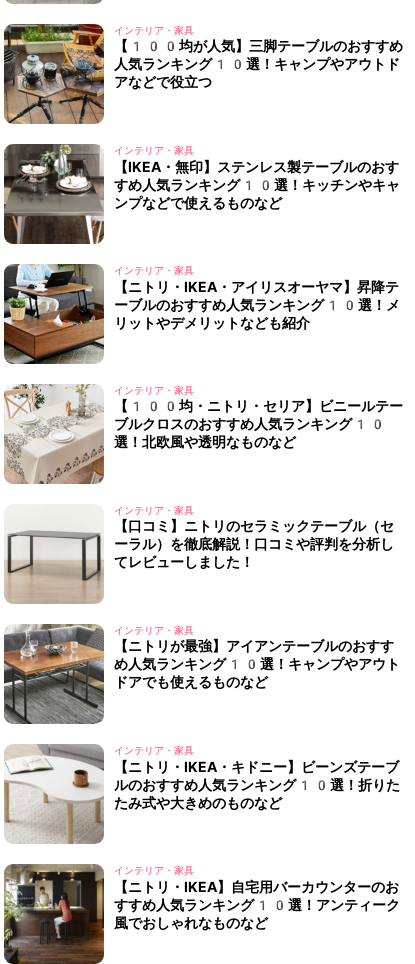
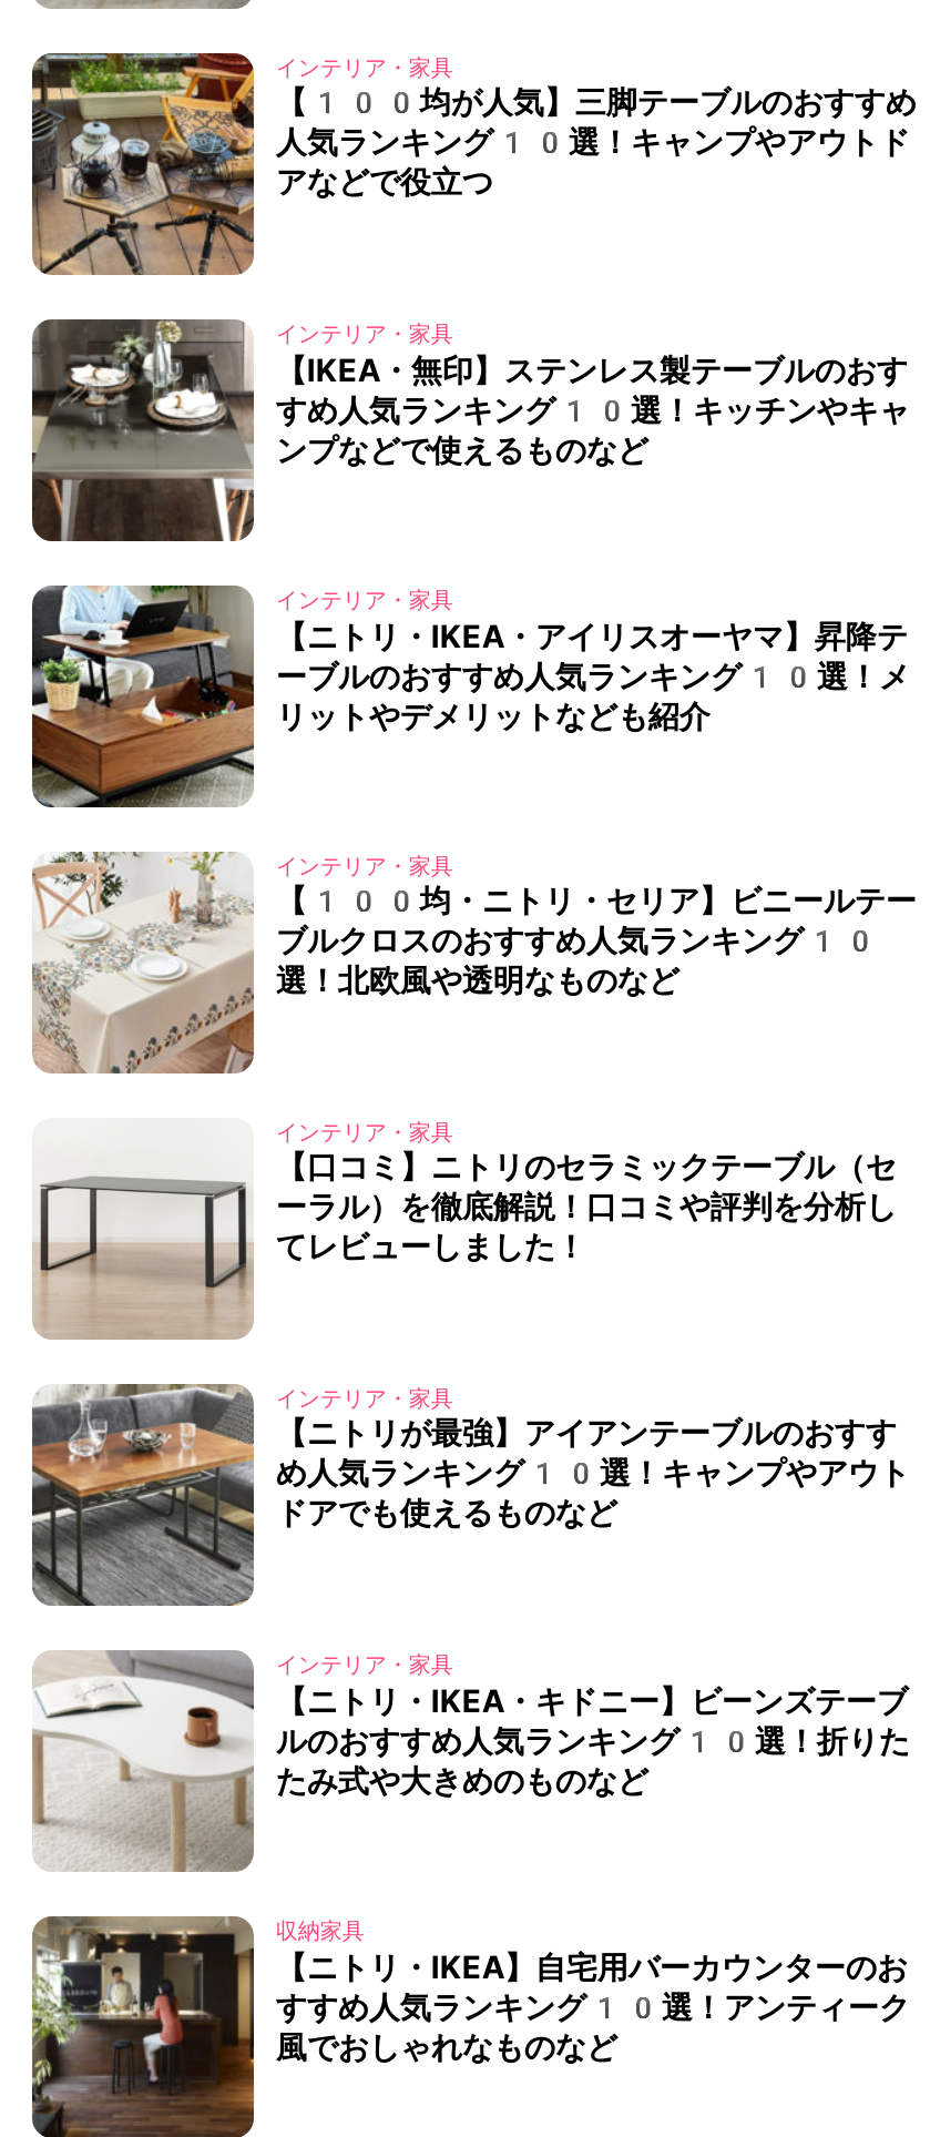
- インテリア・家具
+ 収納家具
